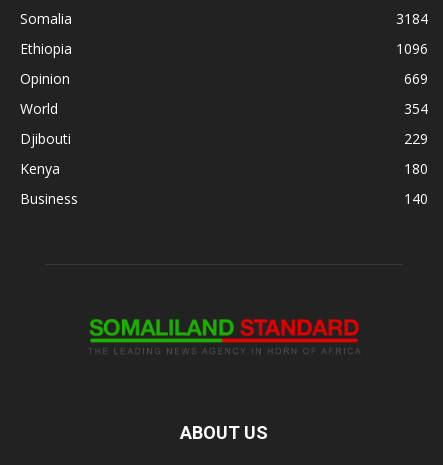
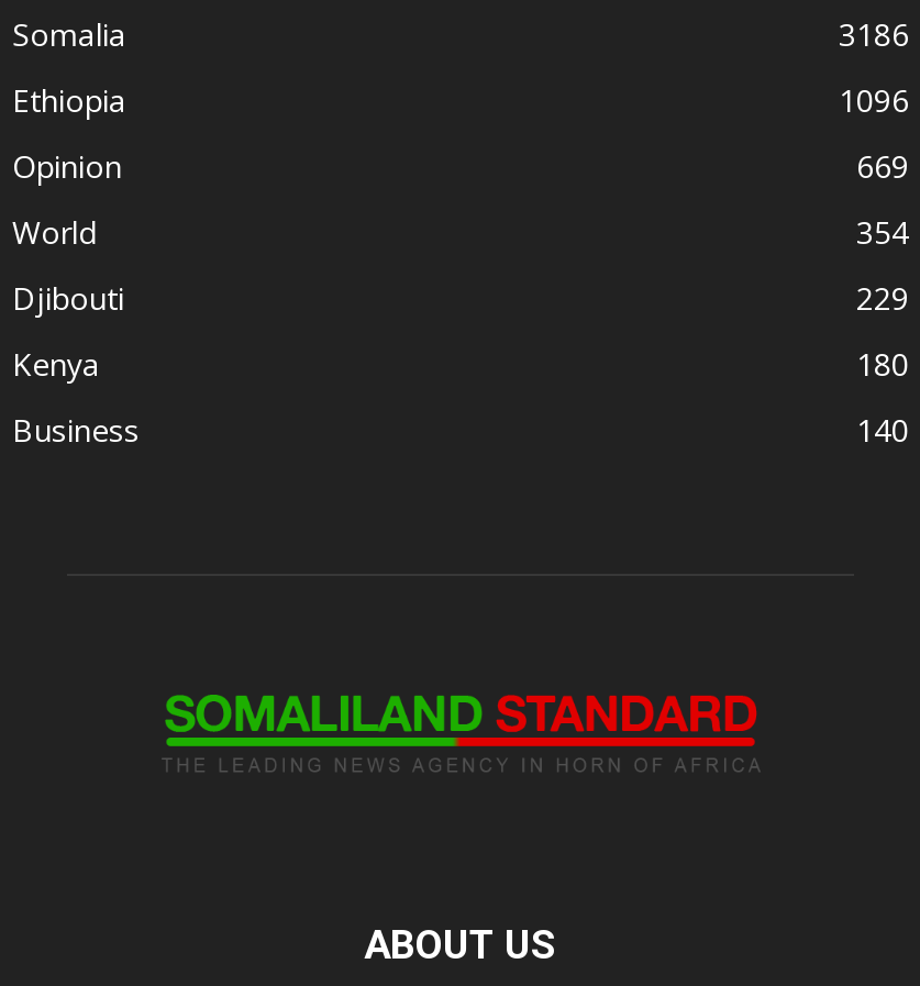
- 3184
+ 3186
